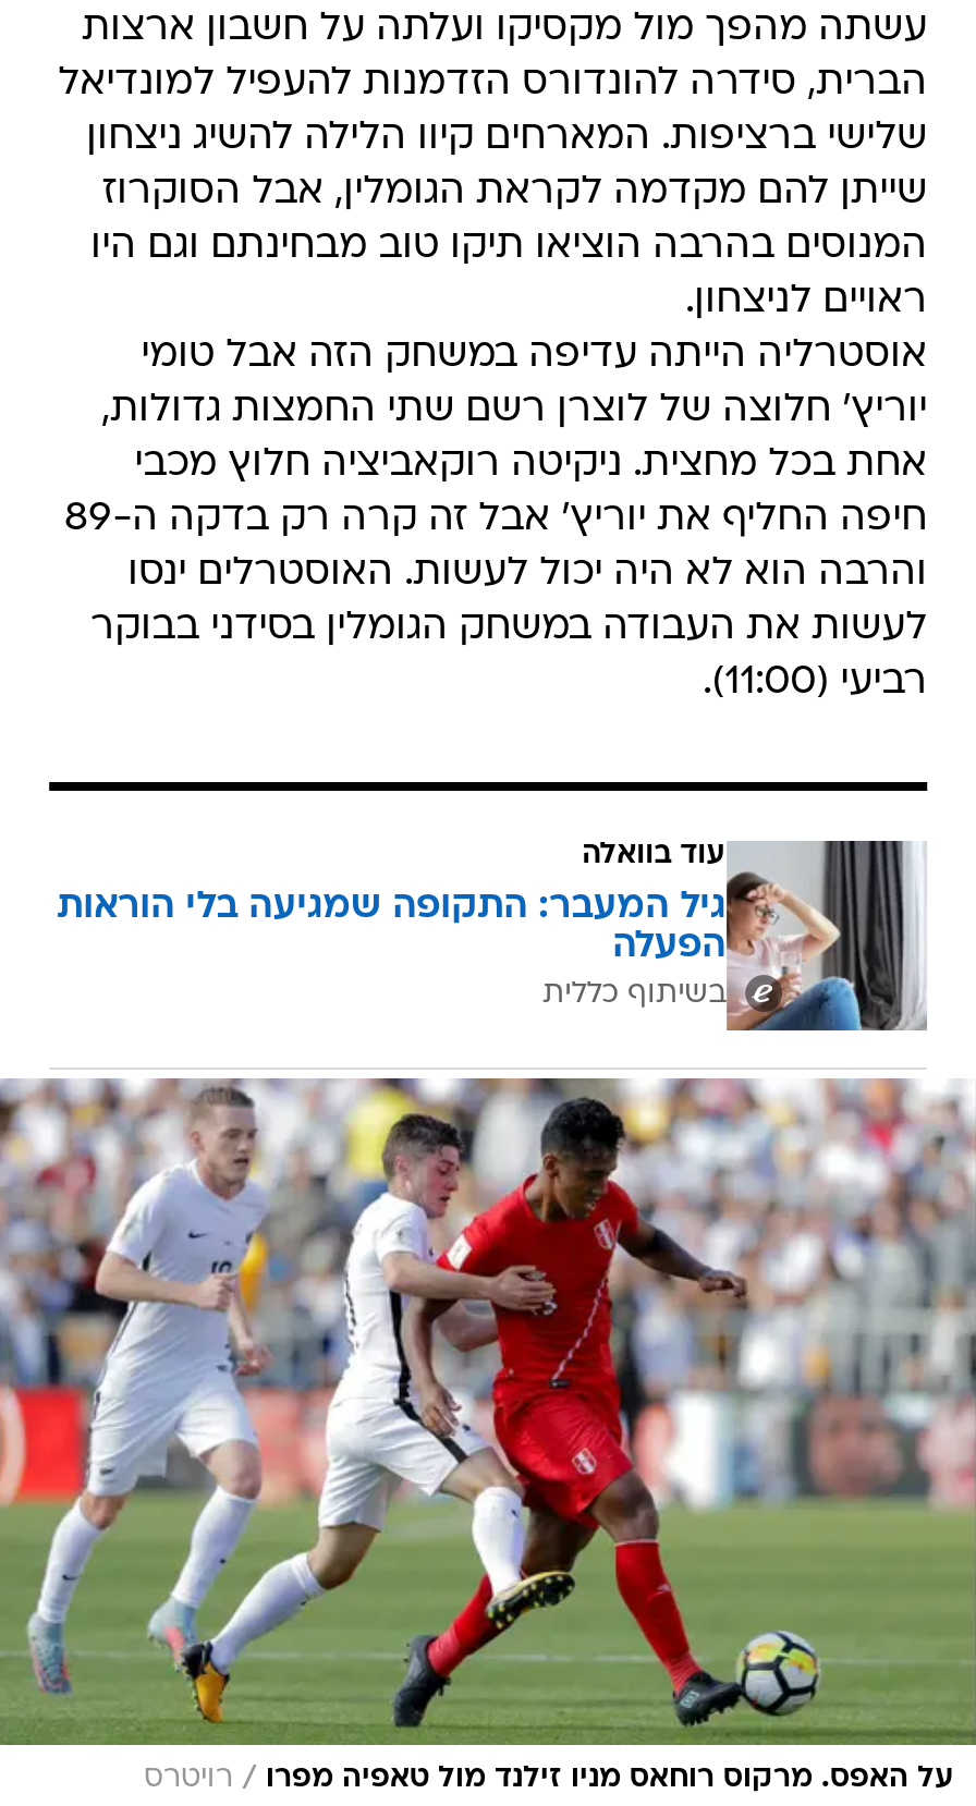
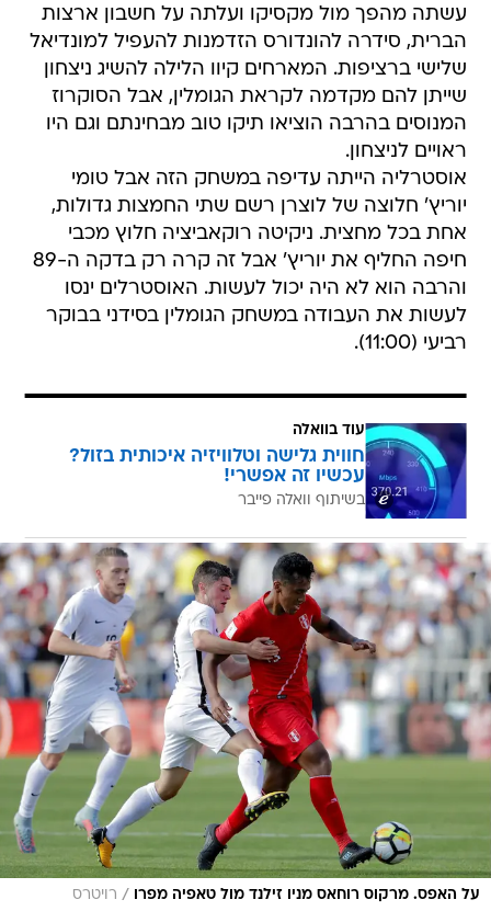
- [image]
- גיל המעבר: התקופה שמגיעה בלי הוראות
- הפעלה
- בשיתוף כללית
+ [image]
+ חווית גלישה וטלוויזיה איכותית בזול?
+ עכשיו זה אפשרי!
+ בשיתוף וואלה פייבר
